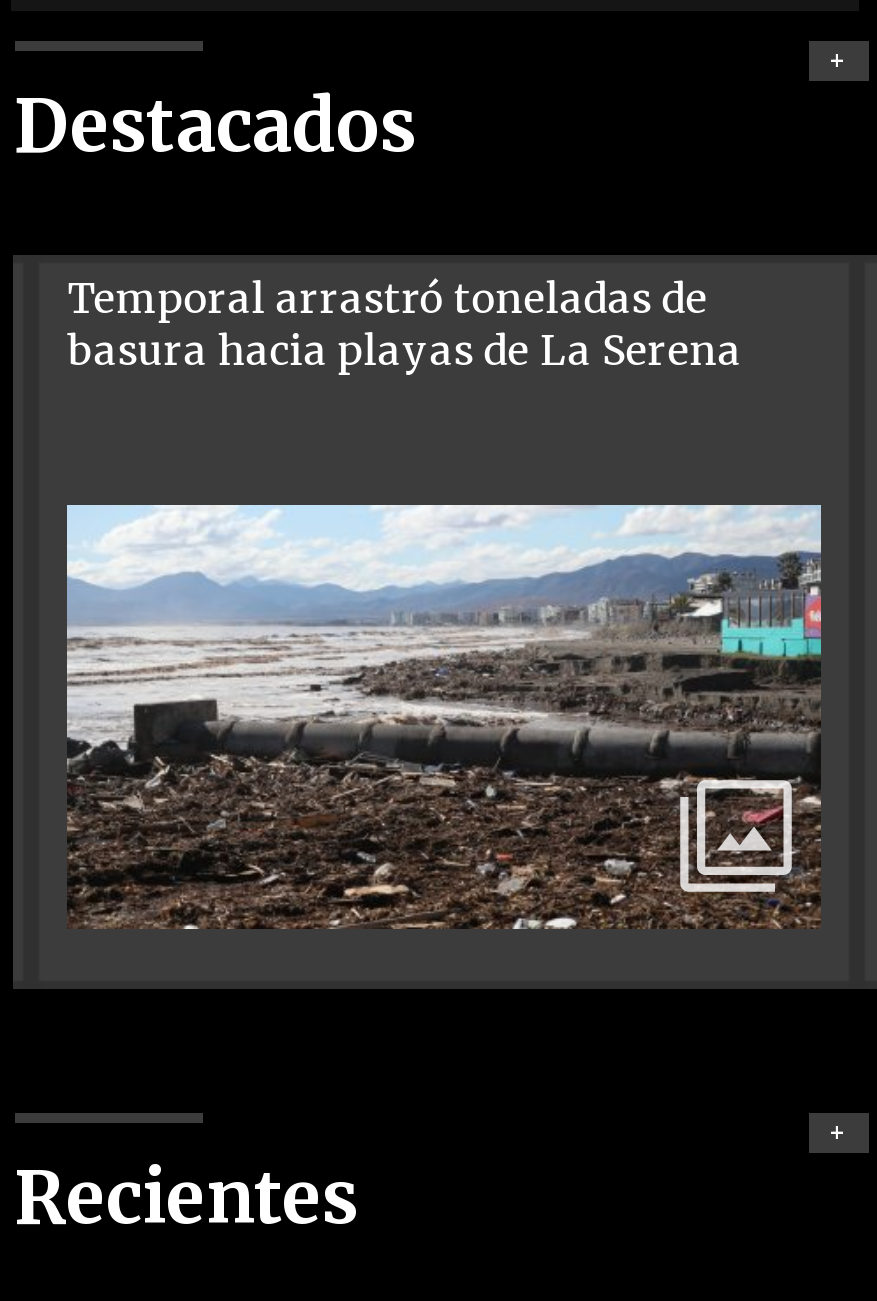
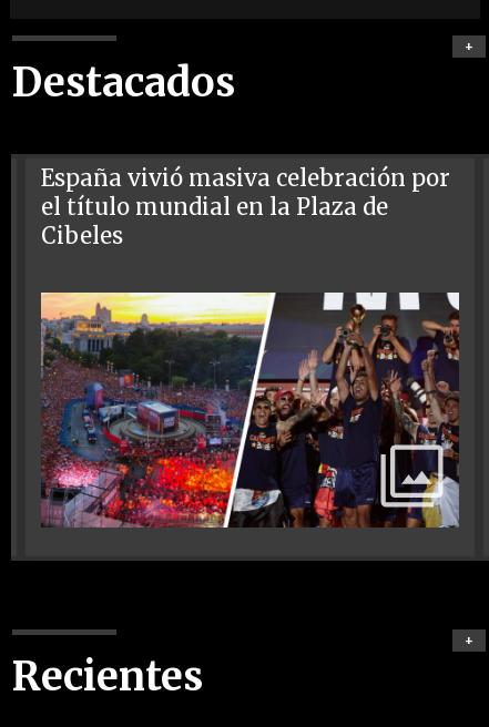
- Temporal arrastró toneladas de
- basura hacia playas de La Serena
+ España vivió masiva celebración por
+ el título mundial en la Plaza de
+ Cibeles

- [image]
+ [image]
